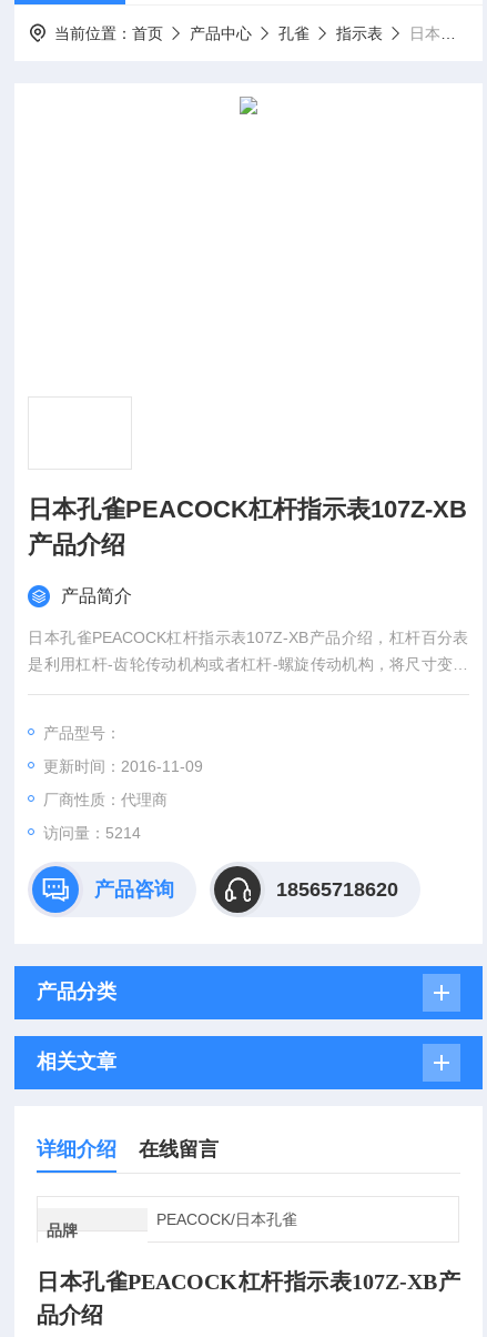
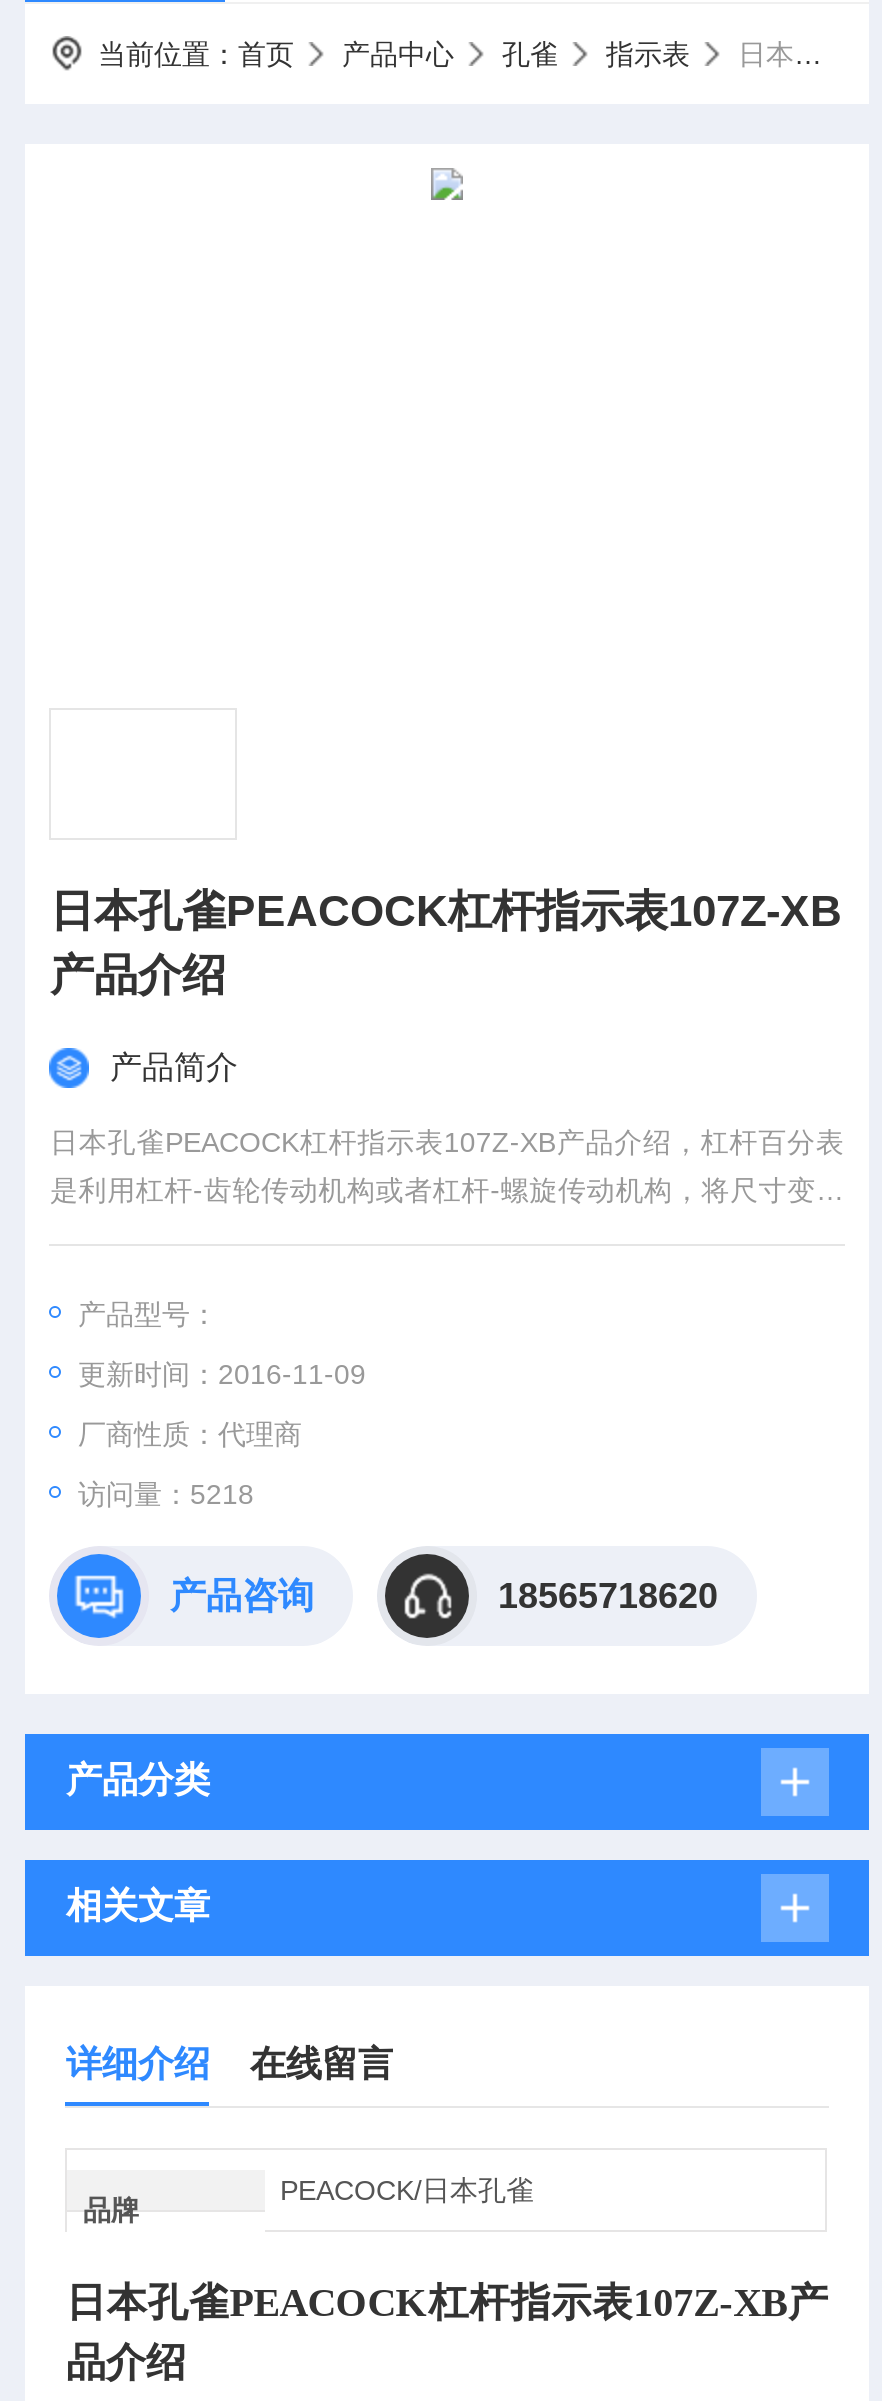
- 访问量：5214
+ 访问量：5218
